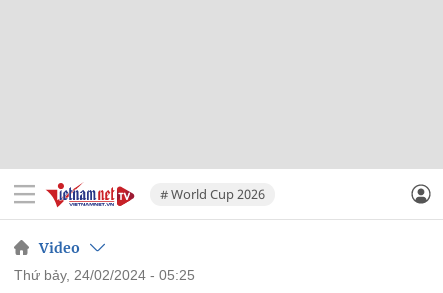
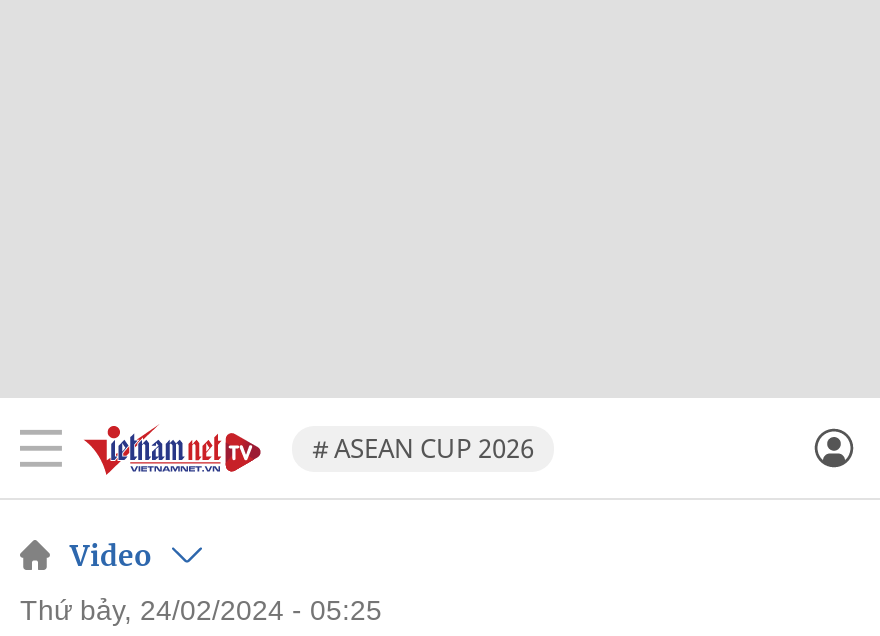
- # World Cup 2026
+ # ASEAN CUP 2026
